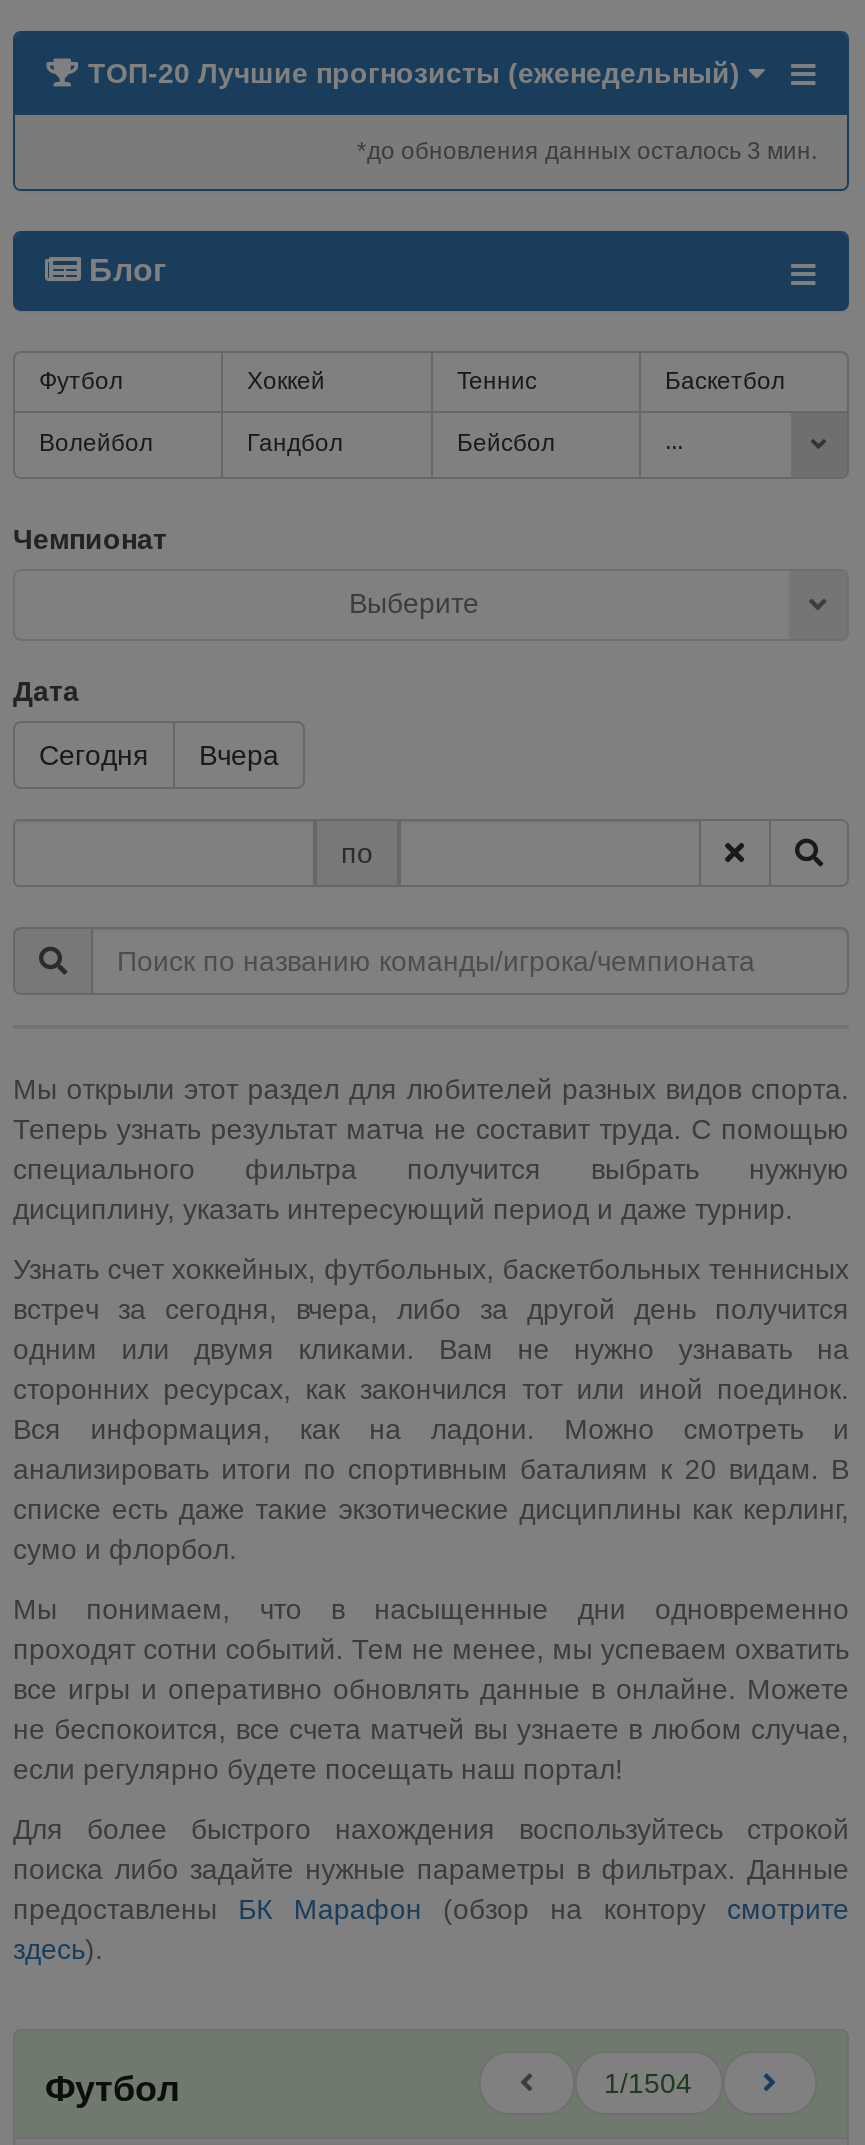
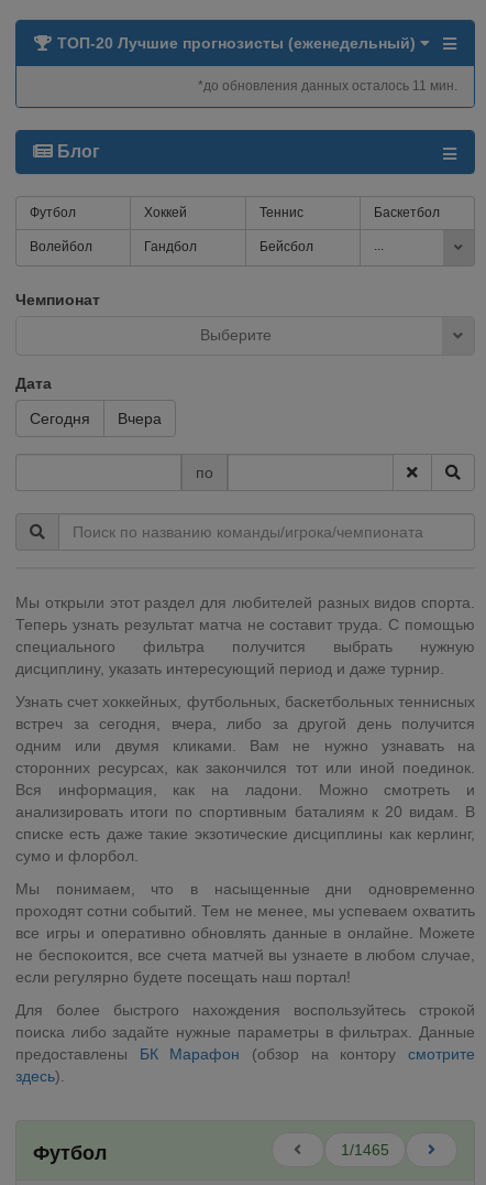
- *до обновления данных осталось 3 мин.
+ *до обновления данных осталось 11 мин.

- 1/1504
+ 1/1465
